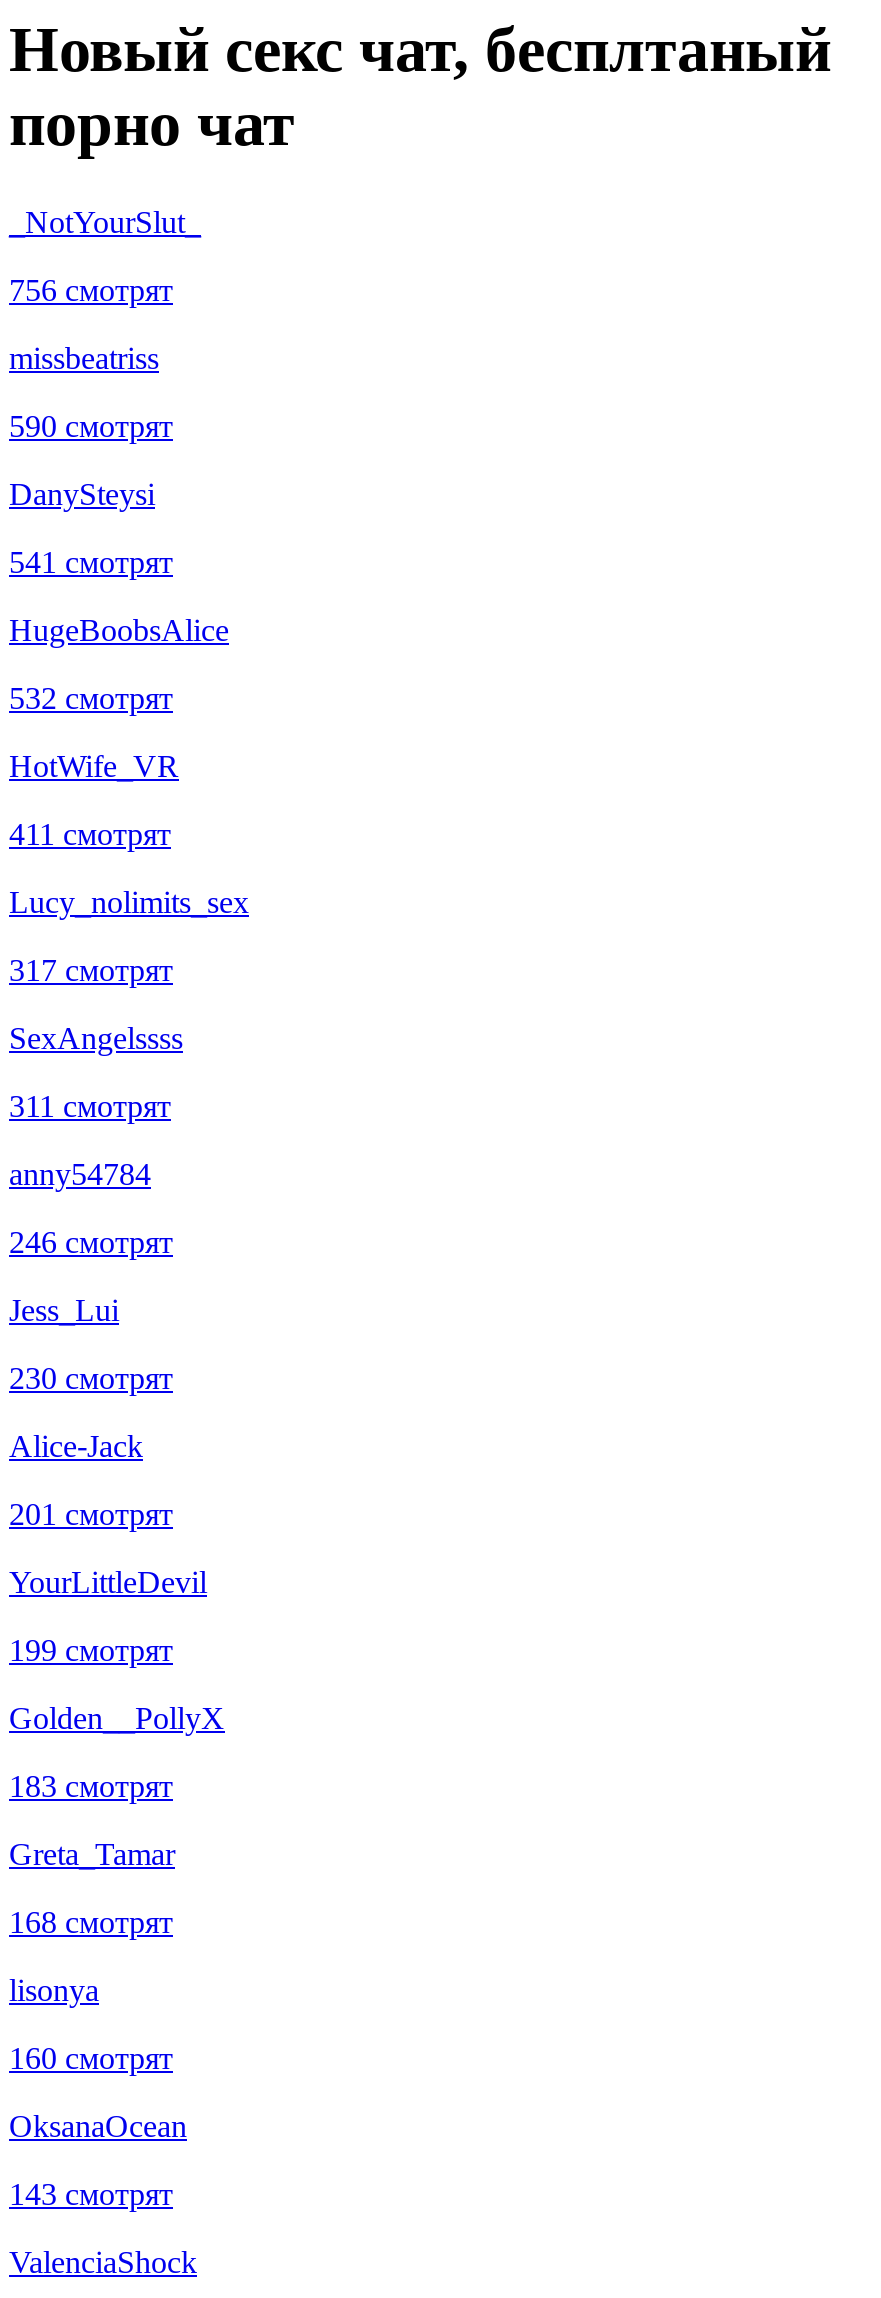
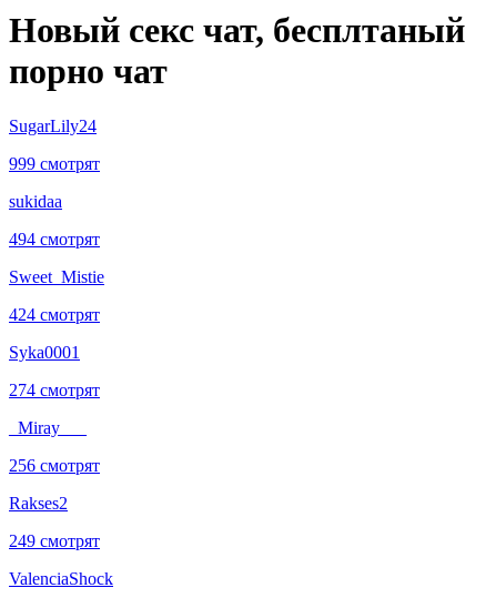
- _NotYourSlut_
- 756 смотрят
- missbeatriss
- 590 смотрят
- DanySteysi
- 541 смотрят
- HugeBoobsAlice
- 532 смотрят
- HotWife_VR
- 411 смотрят
- Lucy_nolimits_sex
- 317 смотрят
- SexAngelssss
- 311 смотрят
- anny54784
- 246 смотрят
- Jess_Lui
- 230 смотрят
- Alice-Jack
- 201 смотрят
- YourLittleDevil
- 199 смотрят
- Golden__PollyX
- 183 смотрят
- Greta_Tamar
- 168 смотрят
- lisonya
- 160 смотрят
- OksanaOcean
- 143 смотрят
+ SugarLily24
+ 999 смотрят
+ sukidaa
+ 494 смотрят
+ Sweet_Mistie
+ 424 смотрят
+ Syka0001
+ 274 смотрят
+ _Miray___
+ 256 смотрят
+ Rakses2
+ 249 смотрят
